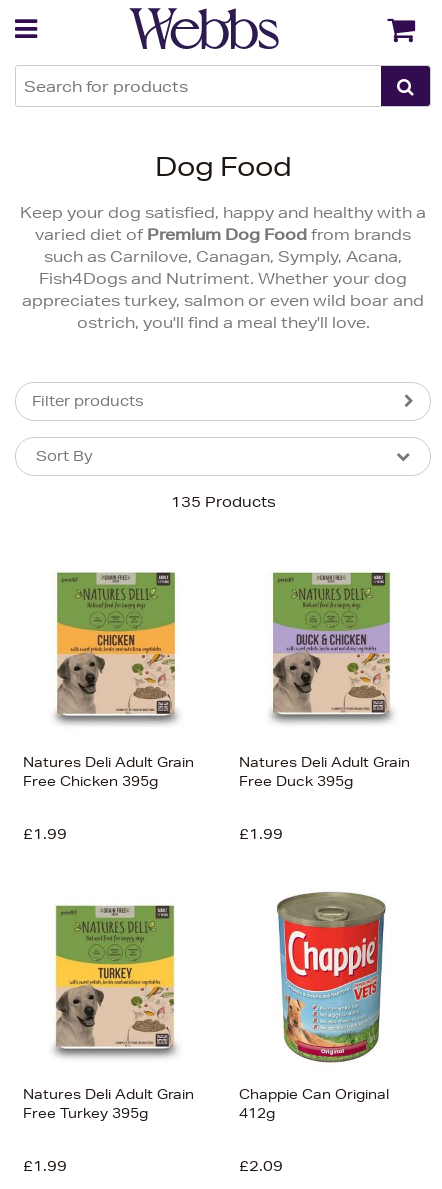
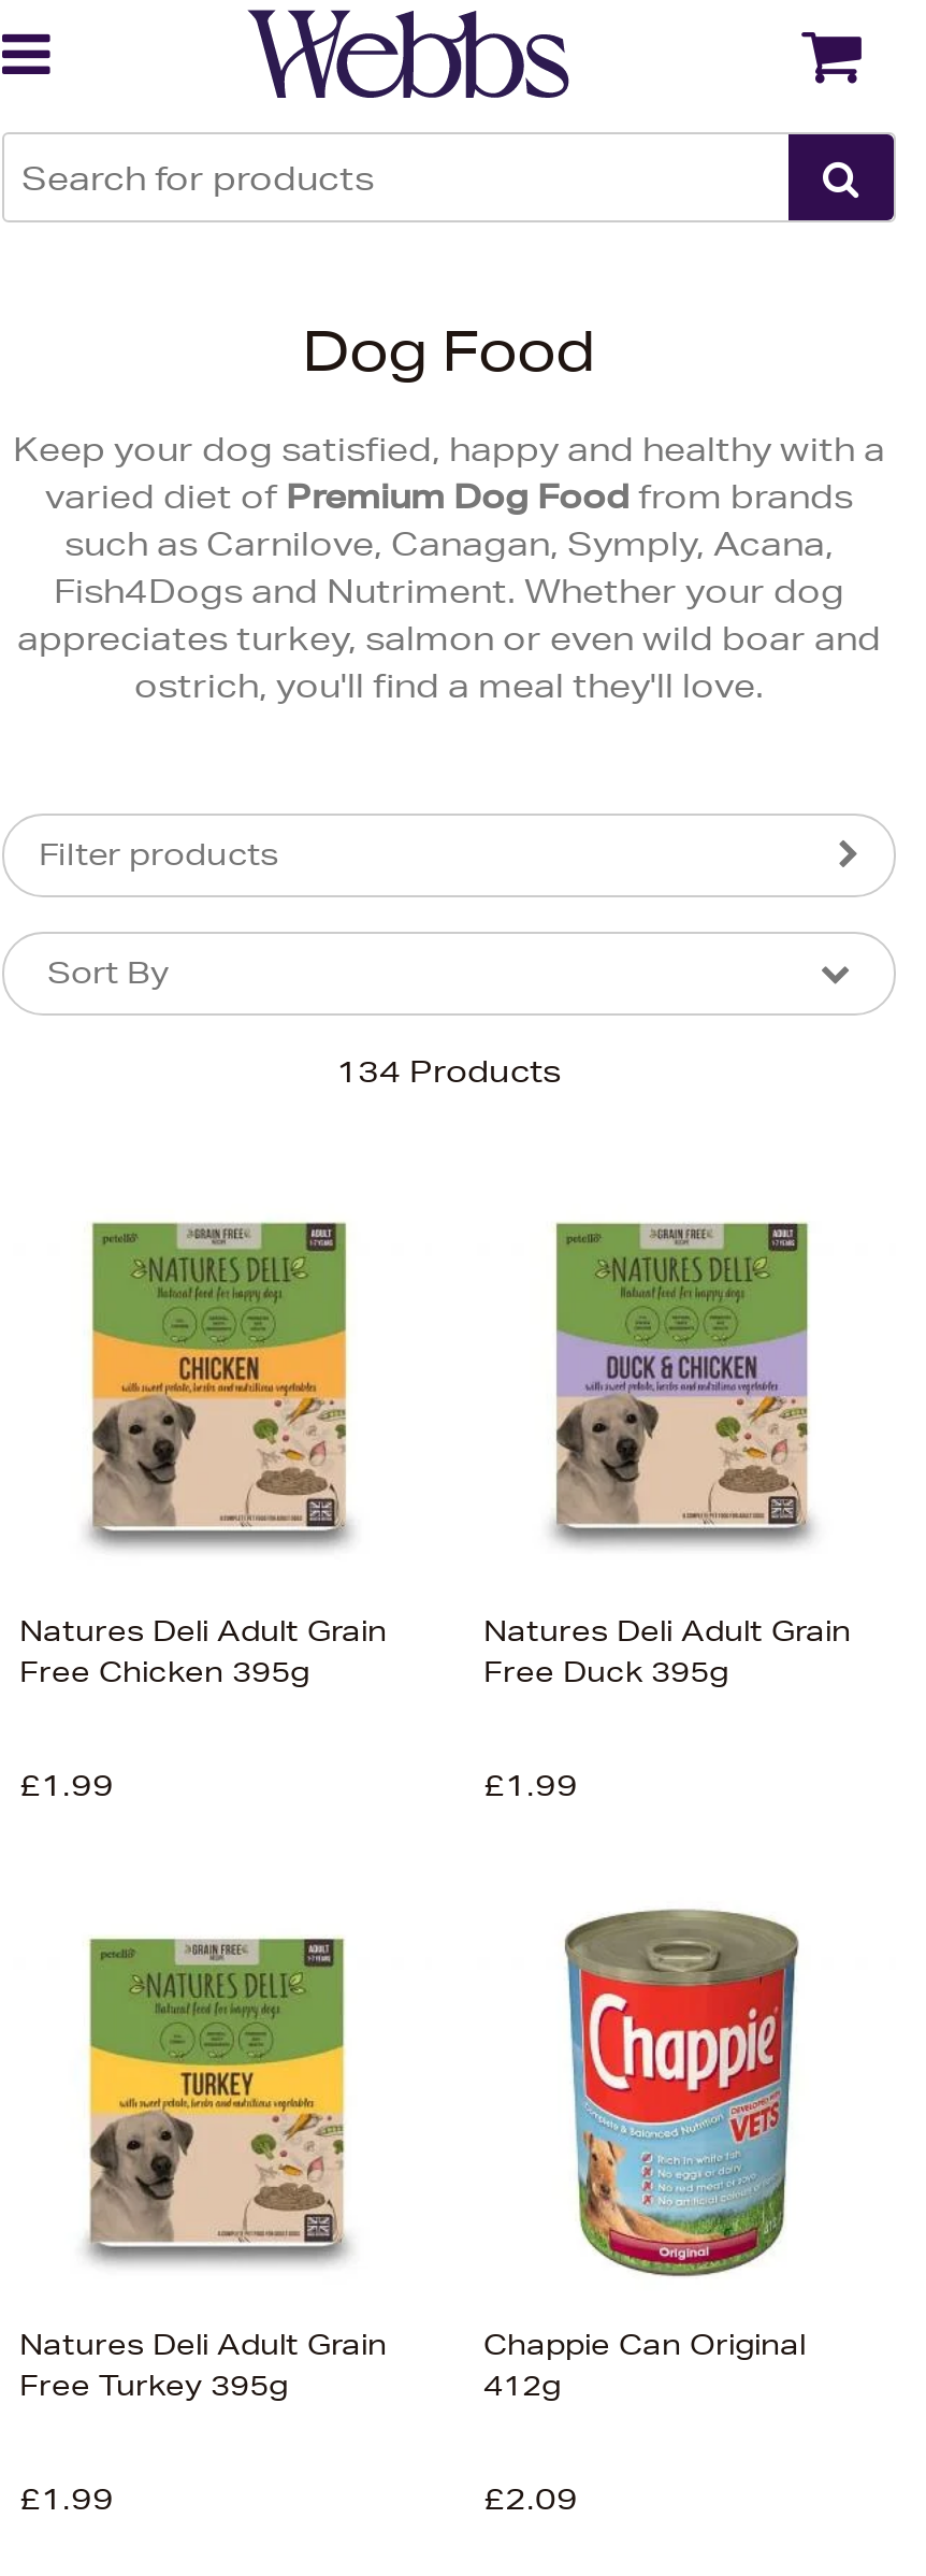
- 135 Products
+ 134 Products
